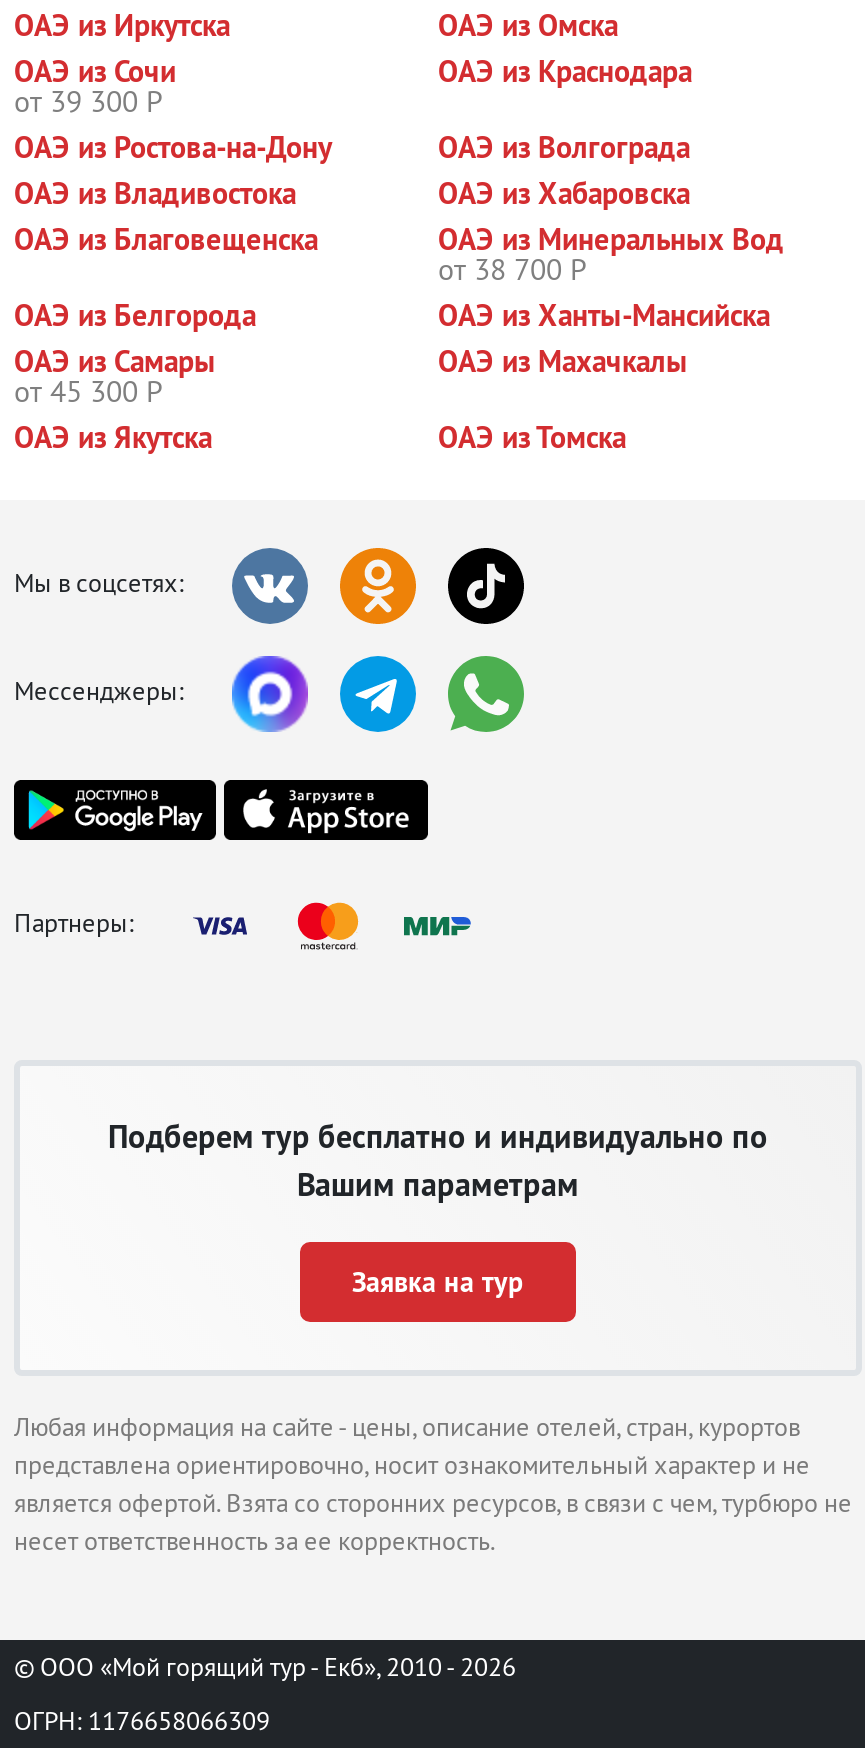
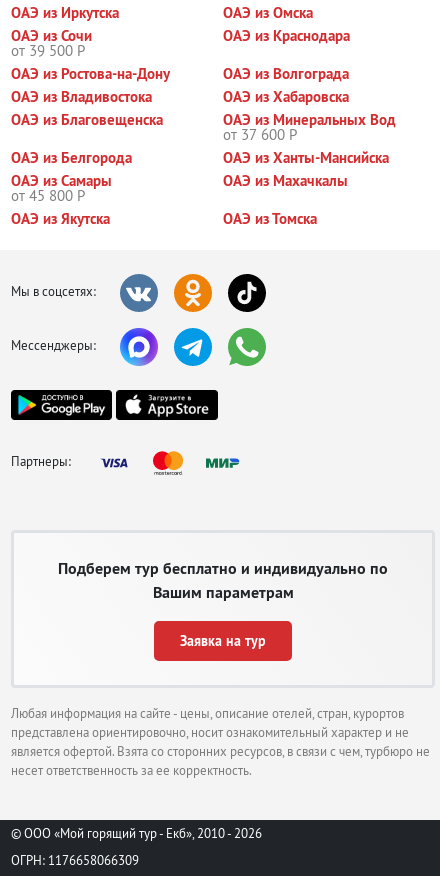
- от 39 300 Р
+ от 39 500 Р

- от 38 700 Р
+ от 37 600 Р

- от 45 300 Р
+ от 45 800 Р
